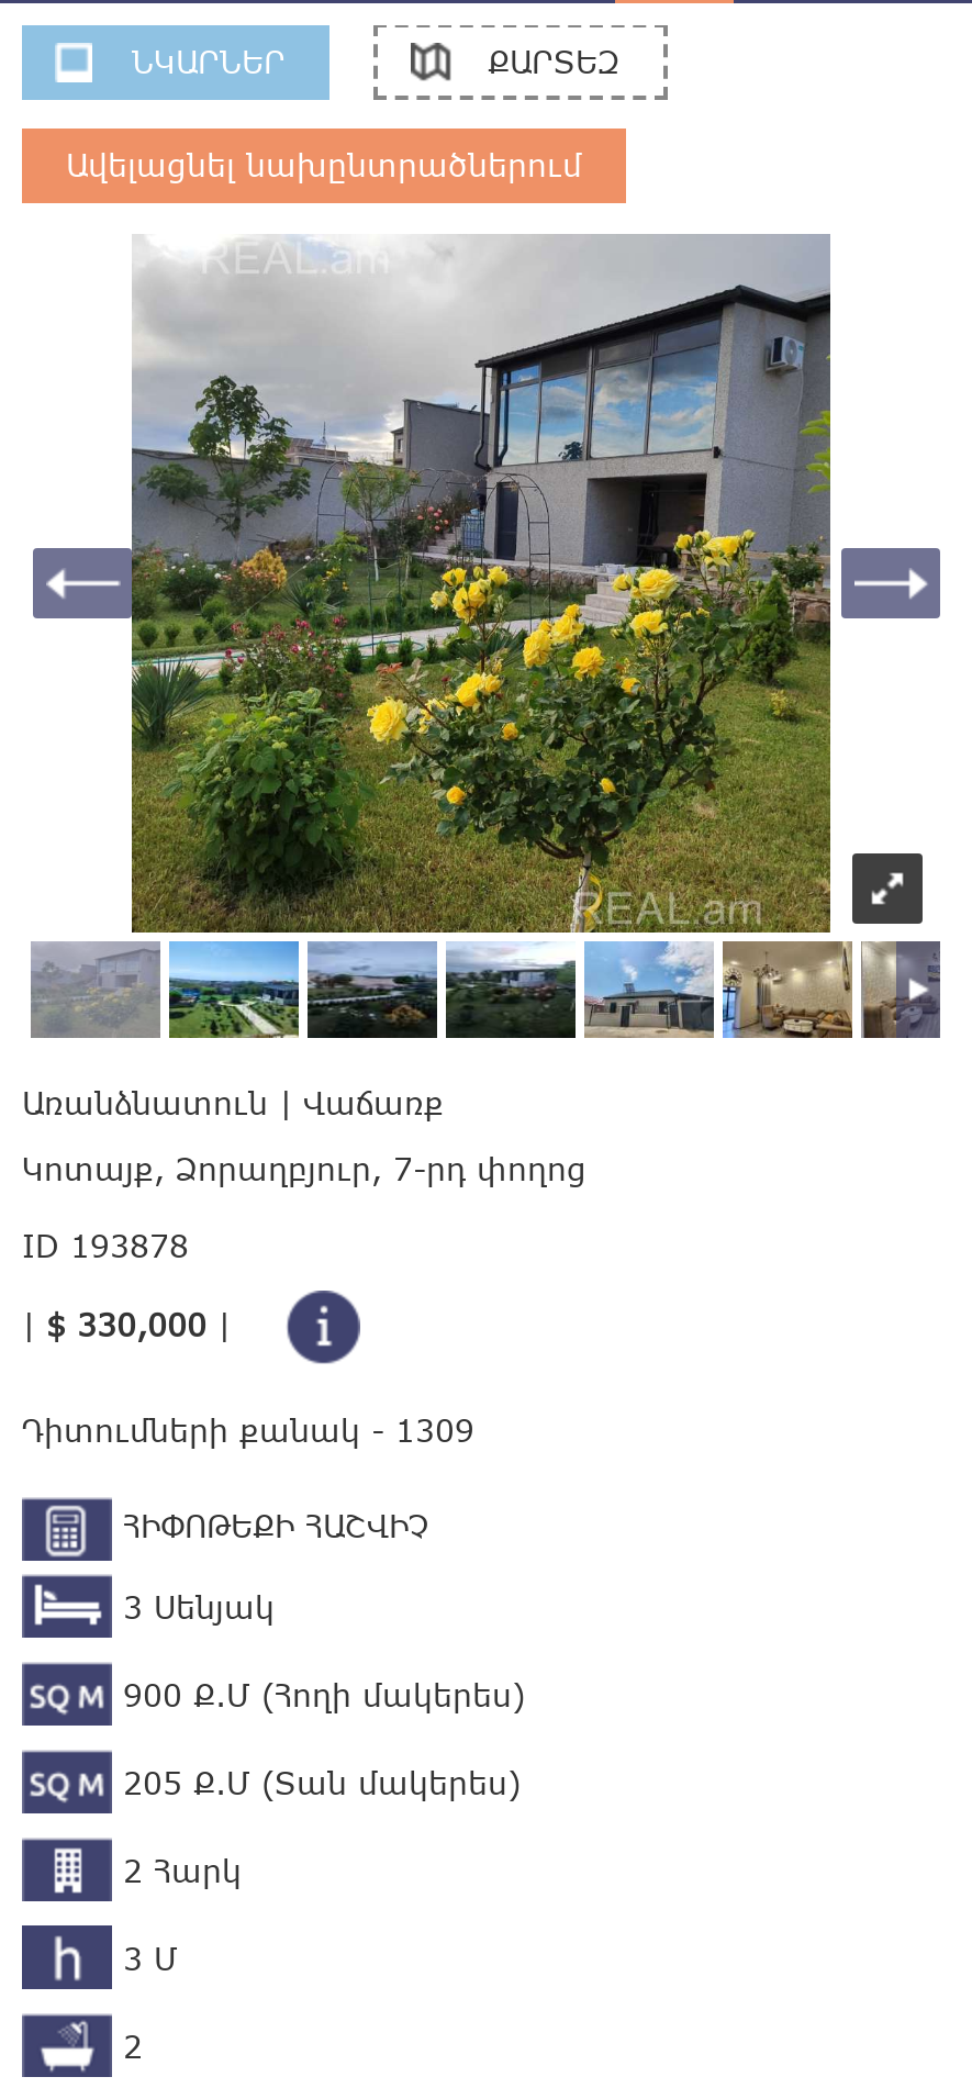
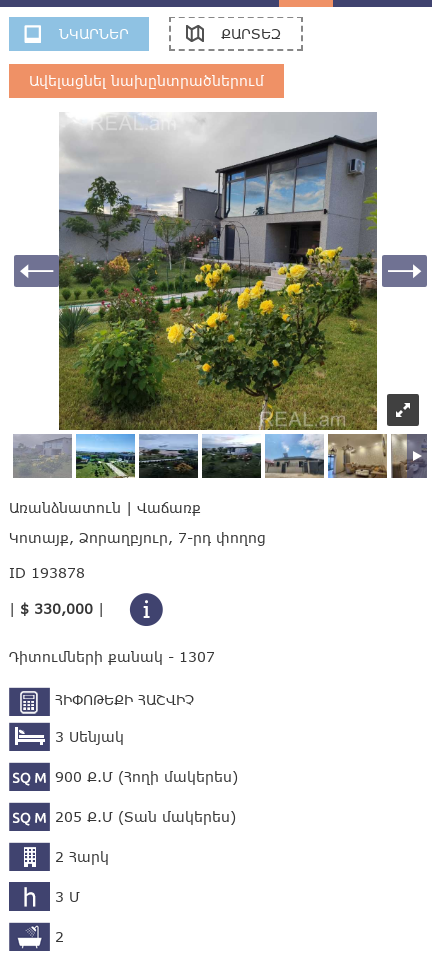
- Դիտումների քանակ - 1309
+ Դիտումների քանակ - 1307
